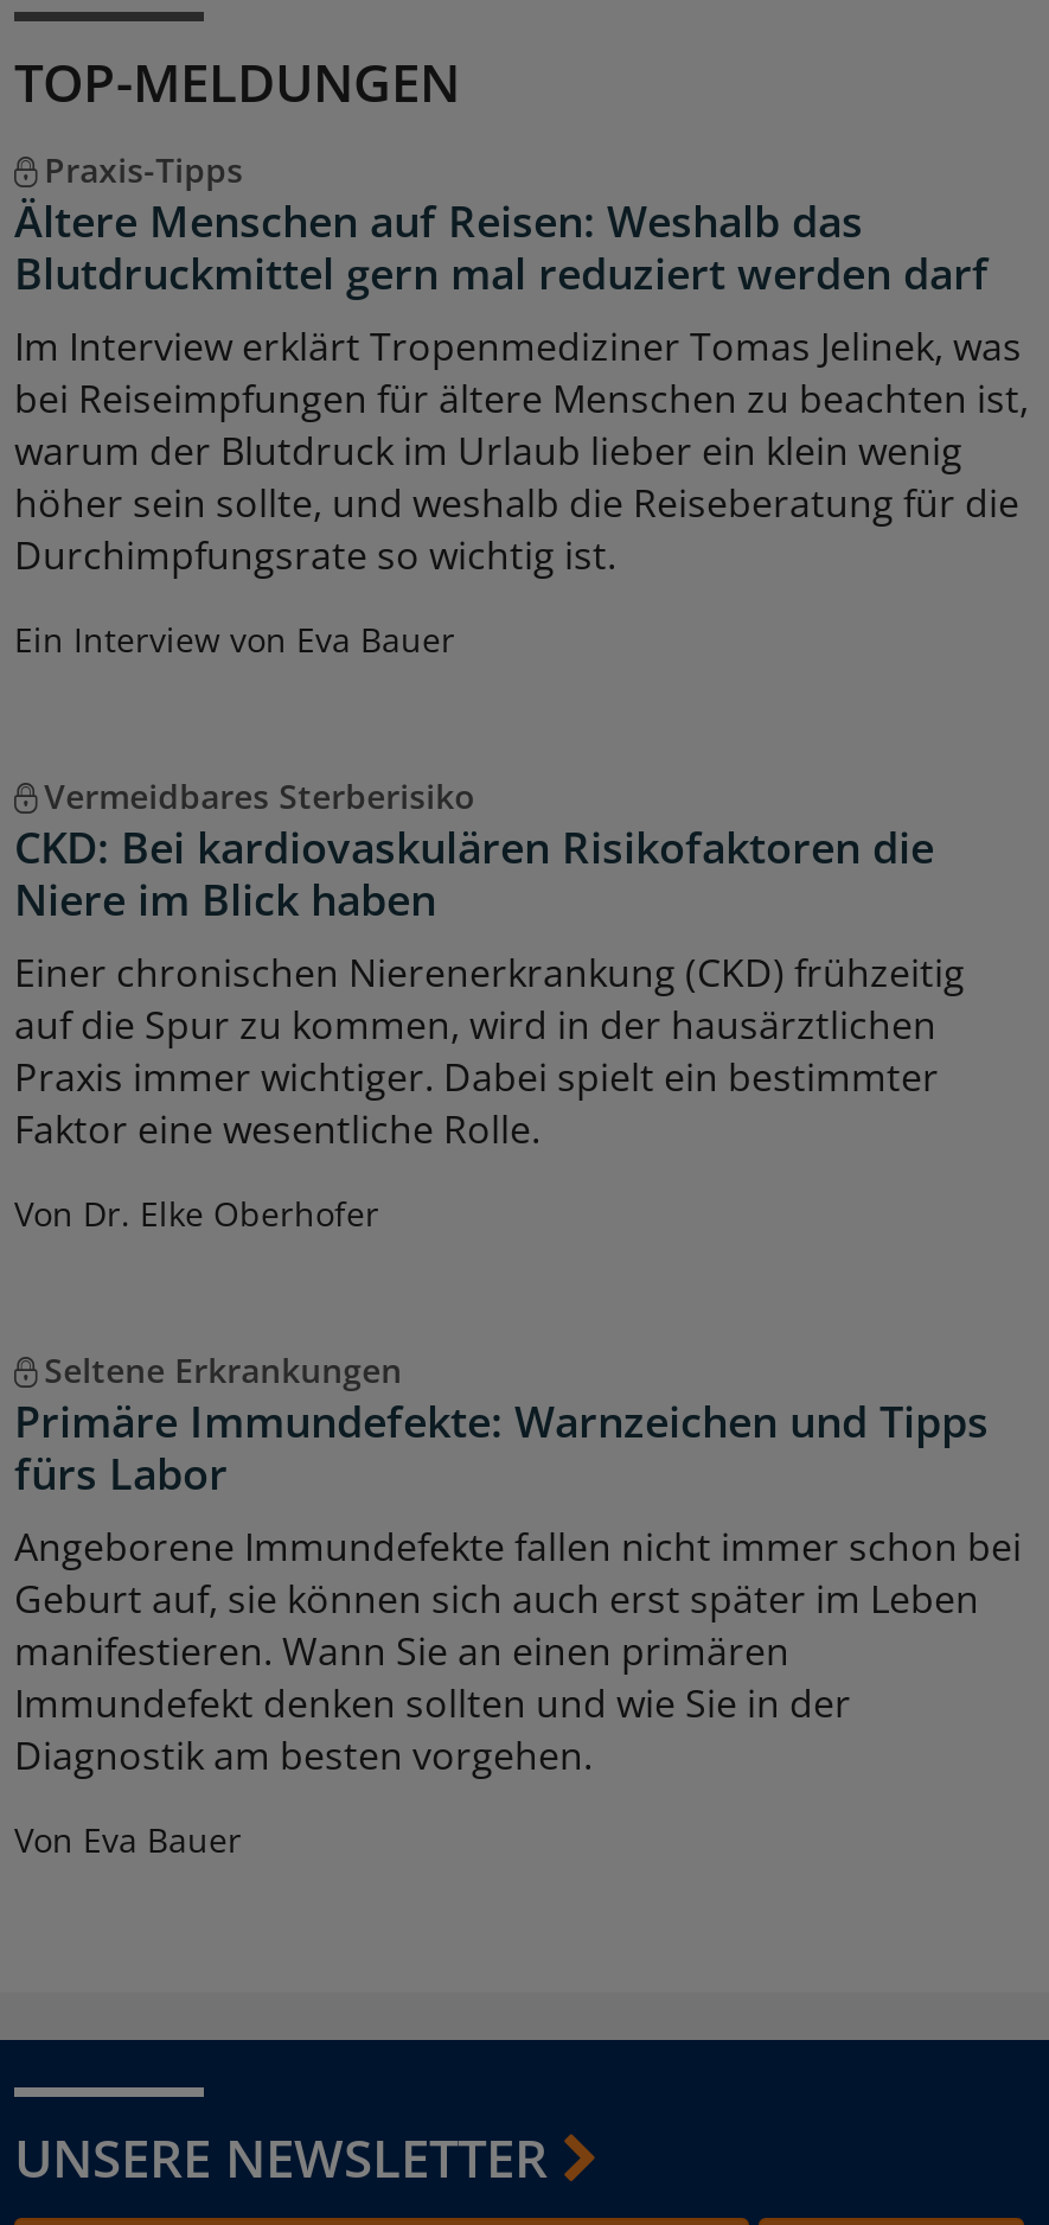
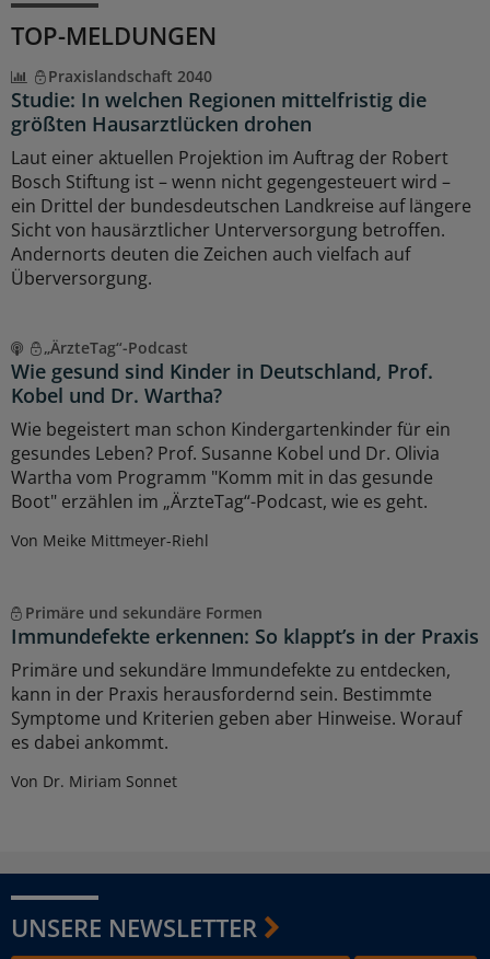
- Praxis-Tipps
- Ältere Menschen auf Reisen: Weshalb das
- Blutdruckmittel gern mal reduziert werden darf
- Im Interview erklärt Tropenmediziner Tomas Jelinek, was
- bei Reiseimpfungen für ältere Menschen zu beachten ist,
- warum der Blutdruck im Urlaub lieber ein klein wenig
- höher sein sollte, und weshalb die Reiseberatung für die
- Durchimpfungsrate so wichtig ist.
- Ein Interview von Eva Bauer
- Vermeidbares Sterberisiko
- CKD: Bei kardiovaskulären Risikofaktoren die
- Niere im Blick haben
- Einer chronischen Nierenerkrankung (CKD) frühzeitig
- auf die Spur zu kommen, wird in der hausärztlichen
- Praxis immer wichtiger. Dabei spielt ein bestimmter
- Faktor eine wesentliche Rolle.
- Von Dr. Elke Oberhofer
- Seltene Erkrankungen
- Primäre Immundefekte: Warnzeichen und Tipps
- fürs Labor
- Angeborene Immundefekte fallen nicht immer schon bei
- Geburt auf, sie können sich auch erst später im Leben
- manifestieren. Wann Sie an einen primären
- Immundefekt denken sollten und wie Sie in der
- Diagnostik am besten vorgehen.
- Von Eva Bauer
+ Praxislandschaft 2040
+ Studie: In welchen Regionen mittelfristig die
+ größten Hausarztlücken drohen
+ Laut einer aktuellen Projektion im Auftrag der Robert
+ Bosch Stiftung ist – wenn nicht gegengesteuert wird –
+ ein Drittel der bundesdeutschen Landkreise auf längere
+ Sicht von hausärztlicher Unterversorgung betroffen.
+ Andernorts deuten die Zeichen auch vielfach auf
+ Überversorgung.
+ „ÄrzteTag“-Podcast
+ Wie gesund sind Kinder in Deutschland, Prof.
+ Kobel und Dr. Wartha?
+ Wie begeistert man schon Kindergartenkinder für ein
+ gesundes Leben? Prof. Susanne Kobel und Dr. Olivia
+ Wartha vom Programm "Komm mit in das gesunde
+ Boot" erzählen im „ÄrzteTag“-Podcast, wie es geht.
+ Von Meike Mittmeyer-Riehl
+ Primäre und sekundäre Formen
+ Immundefekte erkennen: So klappt’s in der Praxis
+ Primäre und sekundäre Immundefekte zu entdecken,
+ kann in der Praxis herausfordernd sein. Bestimmte
+ Symptome und Kriterien geben aber Hinweise. Worauf
+ es dabei ankommt.
+ Von Dr. Miriam Sonnet
